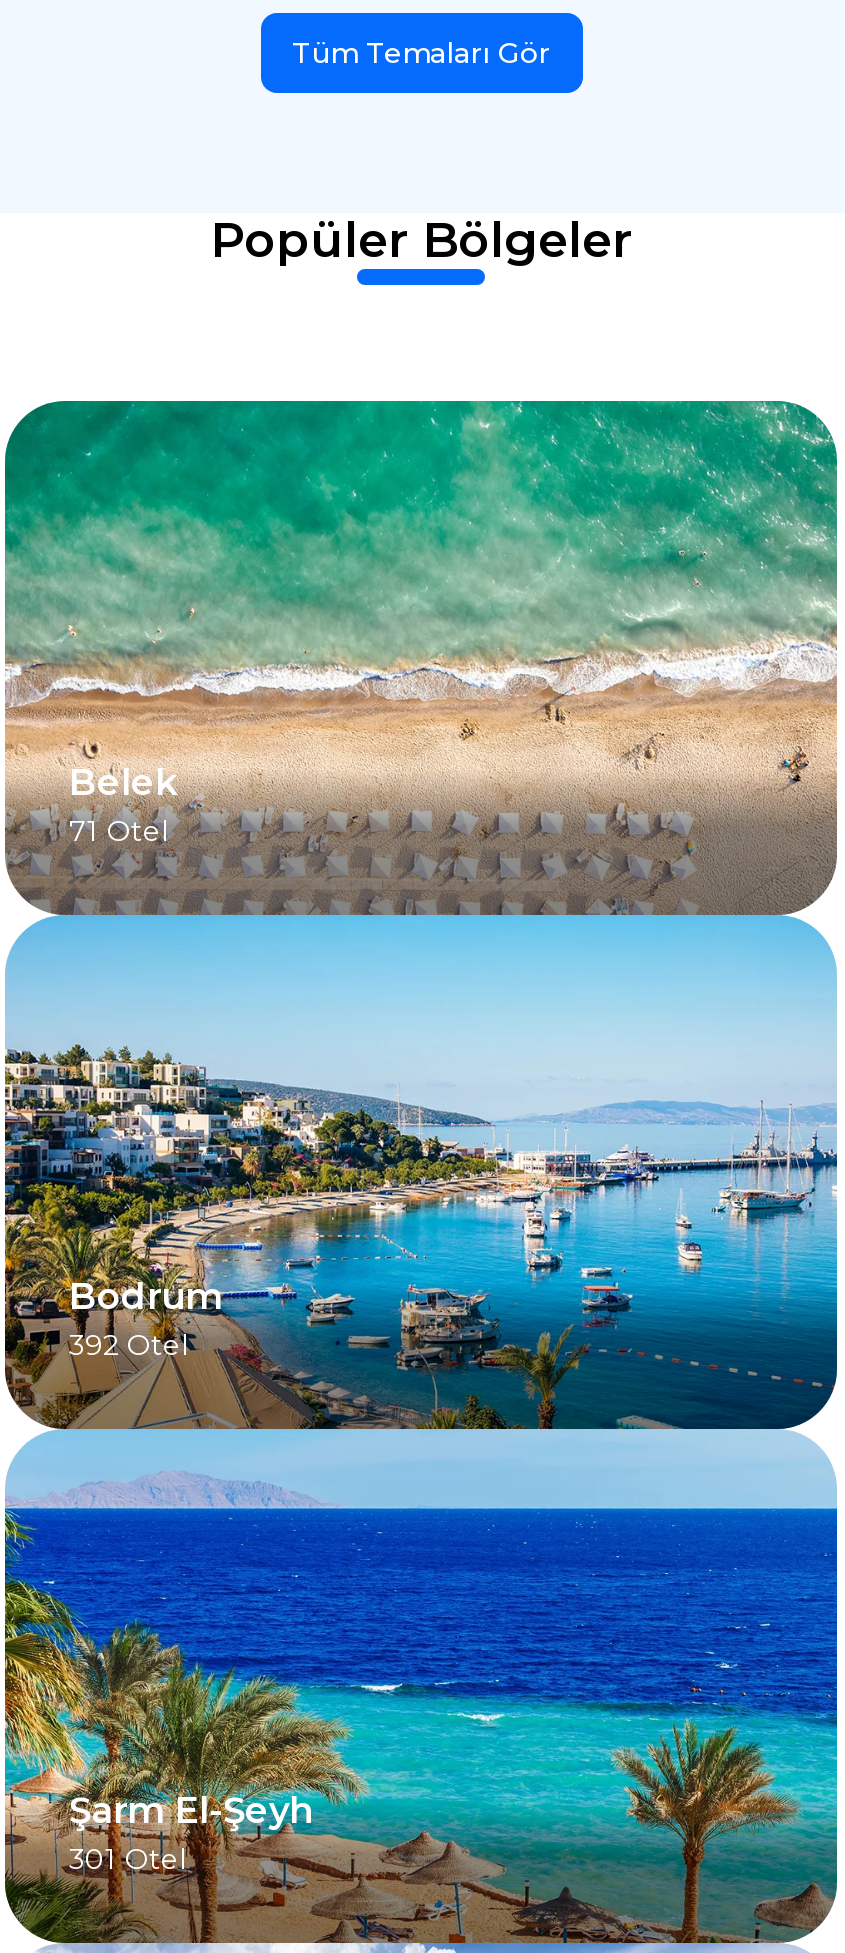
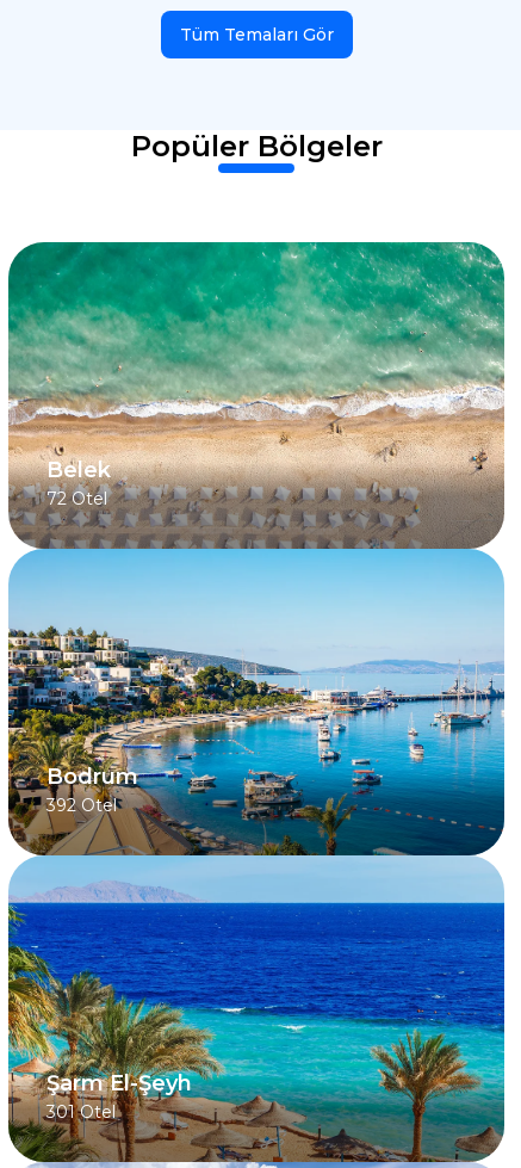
- 71 Otel
+ 72 Otel
